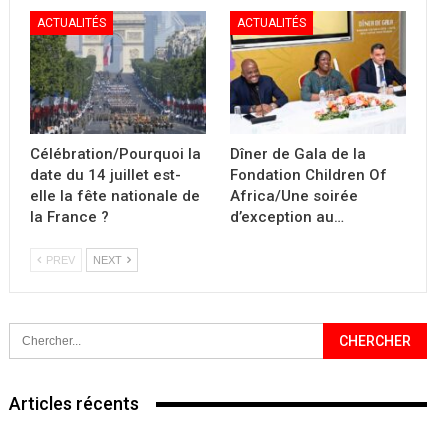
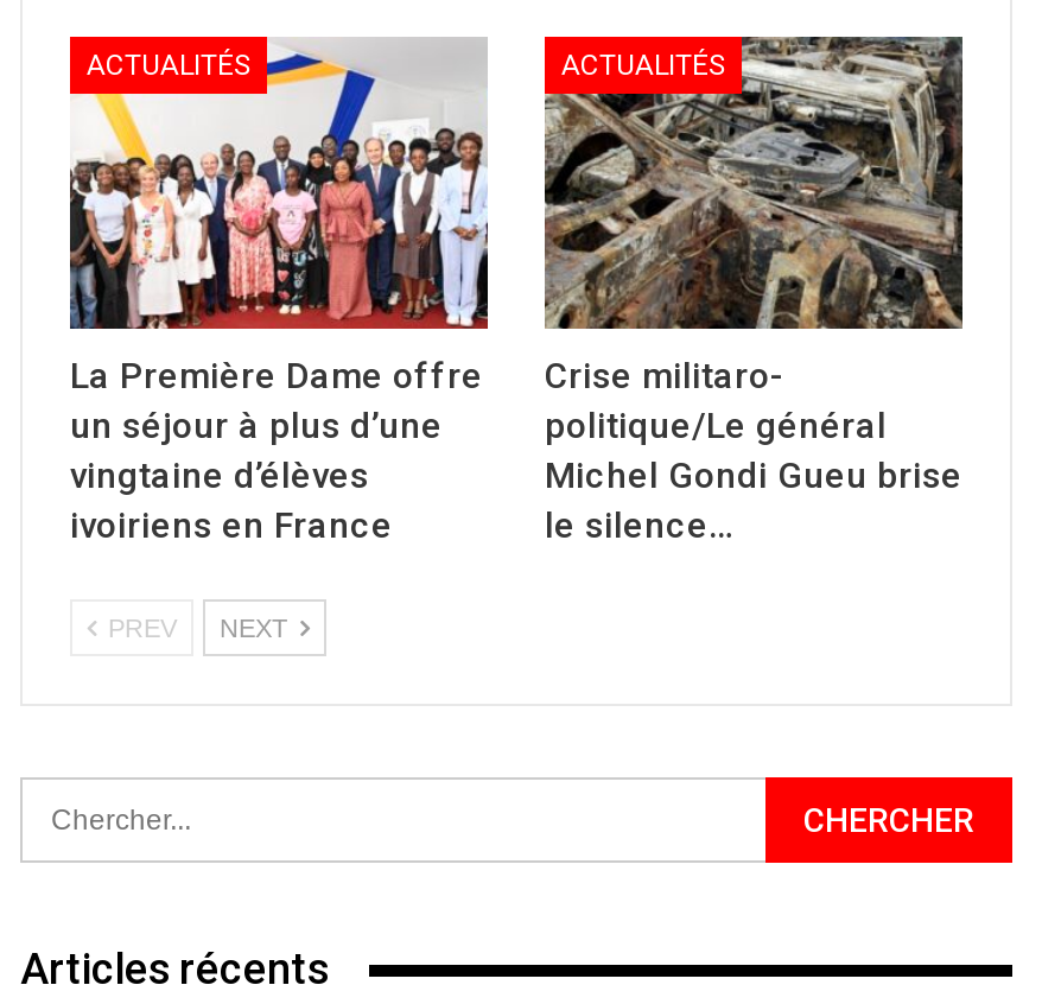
- [image]
- Célébration/Pourquoi la
- date du 14 juillet est-
- elle la fête nationale de
- la France ?
+ [image]
+ La Première Dame offre
+ un séjour à plus d’une
+ vingtaine d’élèves
+ ivoiriens en France

- [image]
- Dîner de Gala de la
- Fondation Children Of
- Africa/Une soirée
- d’exception au…
+ [image]
+ Crise militaro-
+ politique/Le général
+ Michel Gondi Gueu brise
+ le silence…
